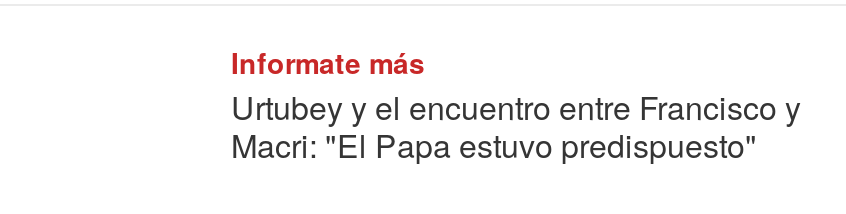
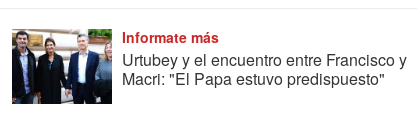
+ [image]
